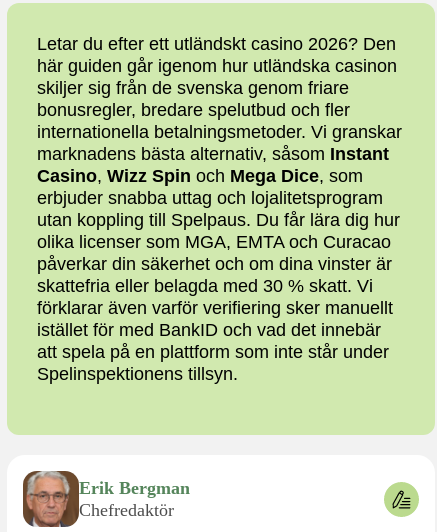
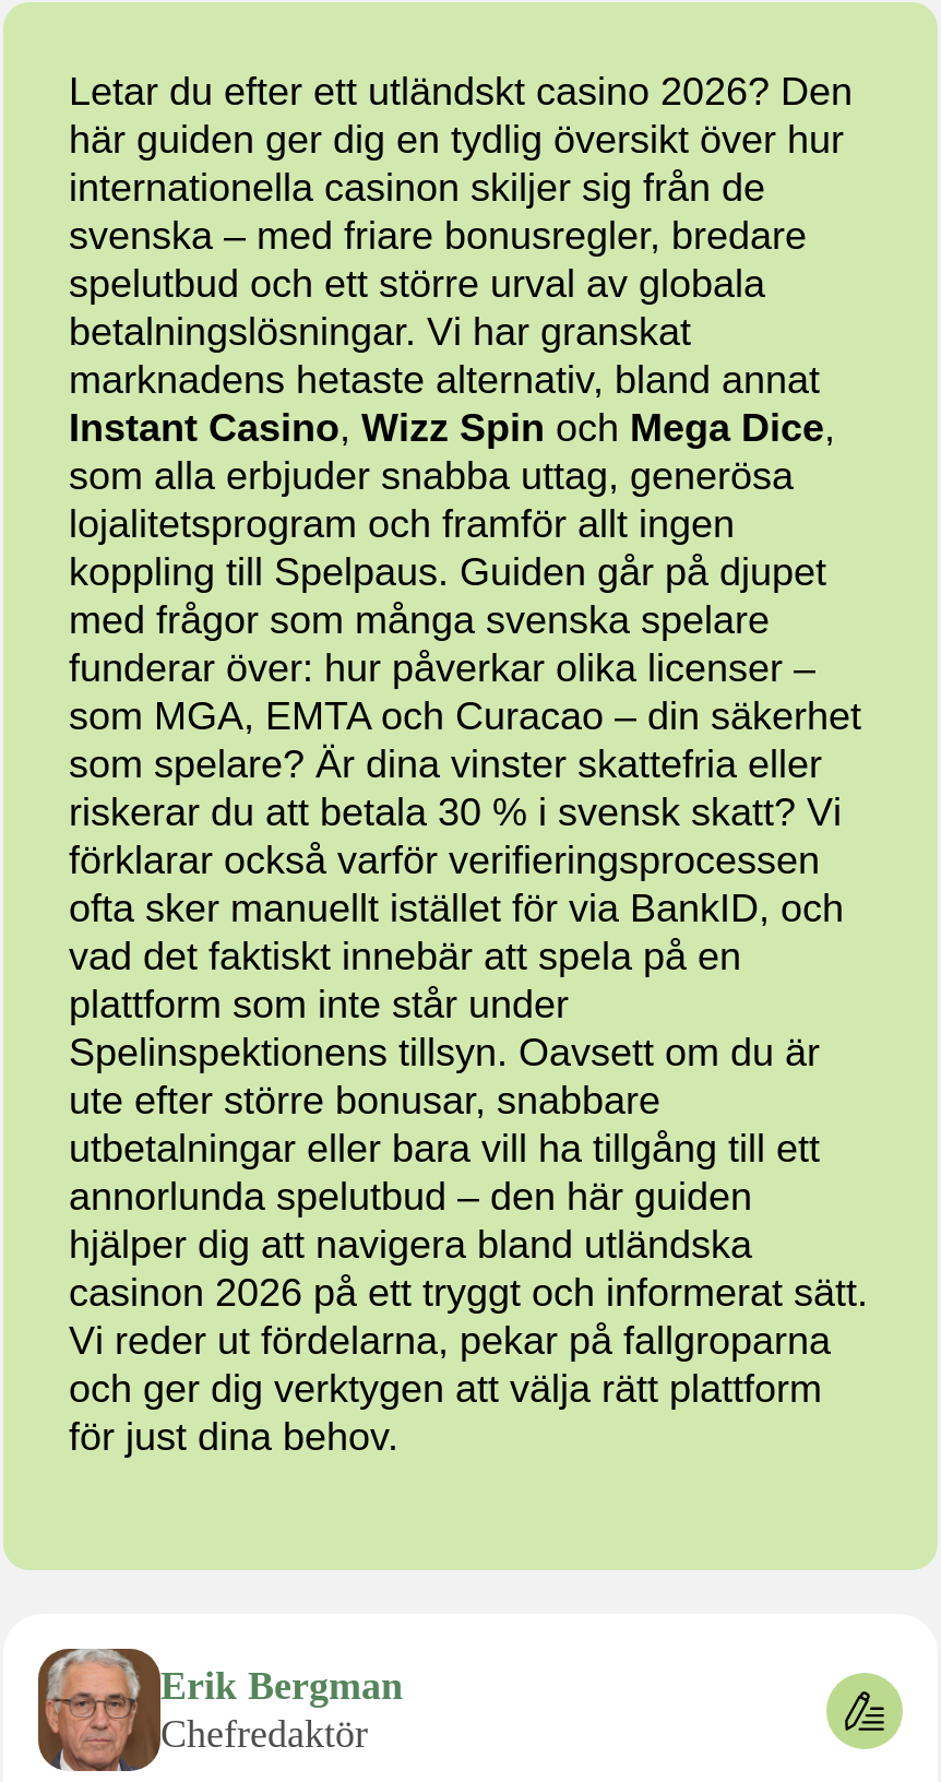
- här guiden går igenom hur utländska casinon
- skiljer sig från de svenska genom friare
- bonusregler, bredare spelutbud och fler
- internationella betalningsmetoder. Vi granskar
- marknadens bästa alternativ, såsom Instant
- Casino, Wizz Spin och Mega Dice, som
- erbjuder snabba uttag och lojalitetsprogram
- utan koppling till Spelpaus. Du får lära dig hur
- olika licenser som MGA, EMTA och Curacao
- påverkar din säkerhet och om dina vinster är
- skattefria eller belagda med 30 % skatt. Vi
- förklarar även varför verifiering sker manuellt
- istället för med BankID och vad det innebär
- att spela på en plattform som inte står under
- Spelinspektionens tillsyn.
+ här guiden ger dig en tydlig översikt över hur
+ internationella casinon skiljer sig från de
+ svenska – med friare bonusregler, bredare
+ spelutbud och ett större urval av globala
+ betalningslösningar. Vi har granskat
+ marknadens hetaste alternativ, bland annat
+ Instant Casino, Wizz Spin och Mega Dice,
+ som alla erbjuder snabba uttag, generösa
+ lojalitetsprogram och framför allt ingen
+ koppling till Spelpaus. Guiden går på djupet
+ med frågor som många svenska spelare
+ funderar över: hur påverkar olika licenser –
+ som MGA, EMTA och Curacao – din säkerhet
+ som spelare? Är dina vinster skattefria eller
+ riskerar du att betala 30 % i svensk skatt? Vi
+ förklarar också varför verifieringsprocessen
+ ofta sker manuellt istället för via BankID, och
+ vad det faktiskt innebär att spela på en
+ plattform som inte står under
+ Spelinspektionens tillsyn. Oavsett om du är
+ ute efter större bonusar, snabbare
+ utbetalningar eller bara vill ha tillgång till ett
+ annorlunda spelutbud – den här guiden
+ hjälper dig att navigera bland utländska
+ casinon 2026 på ett tryggt och informerat sätt.
+ Vi reder ut fördelarna, pekar på fallgroparna
+ och ger dig verktygen att välja rätt plattform
+ för just dina behov.
